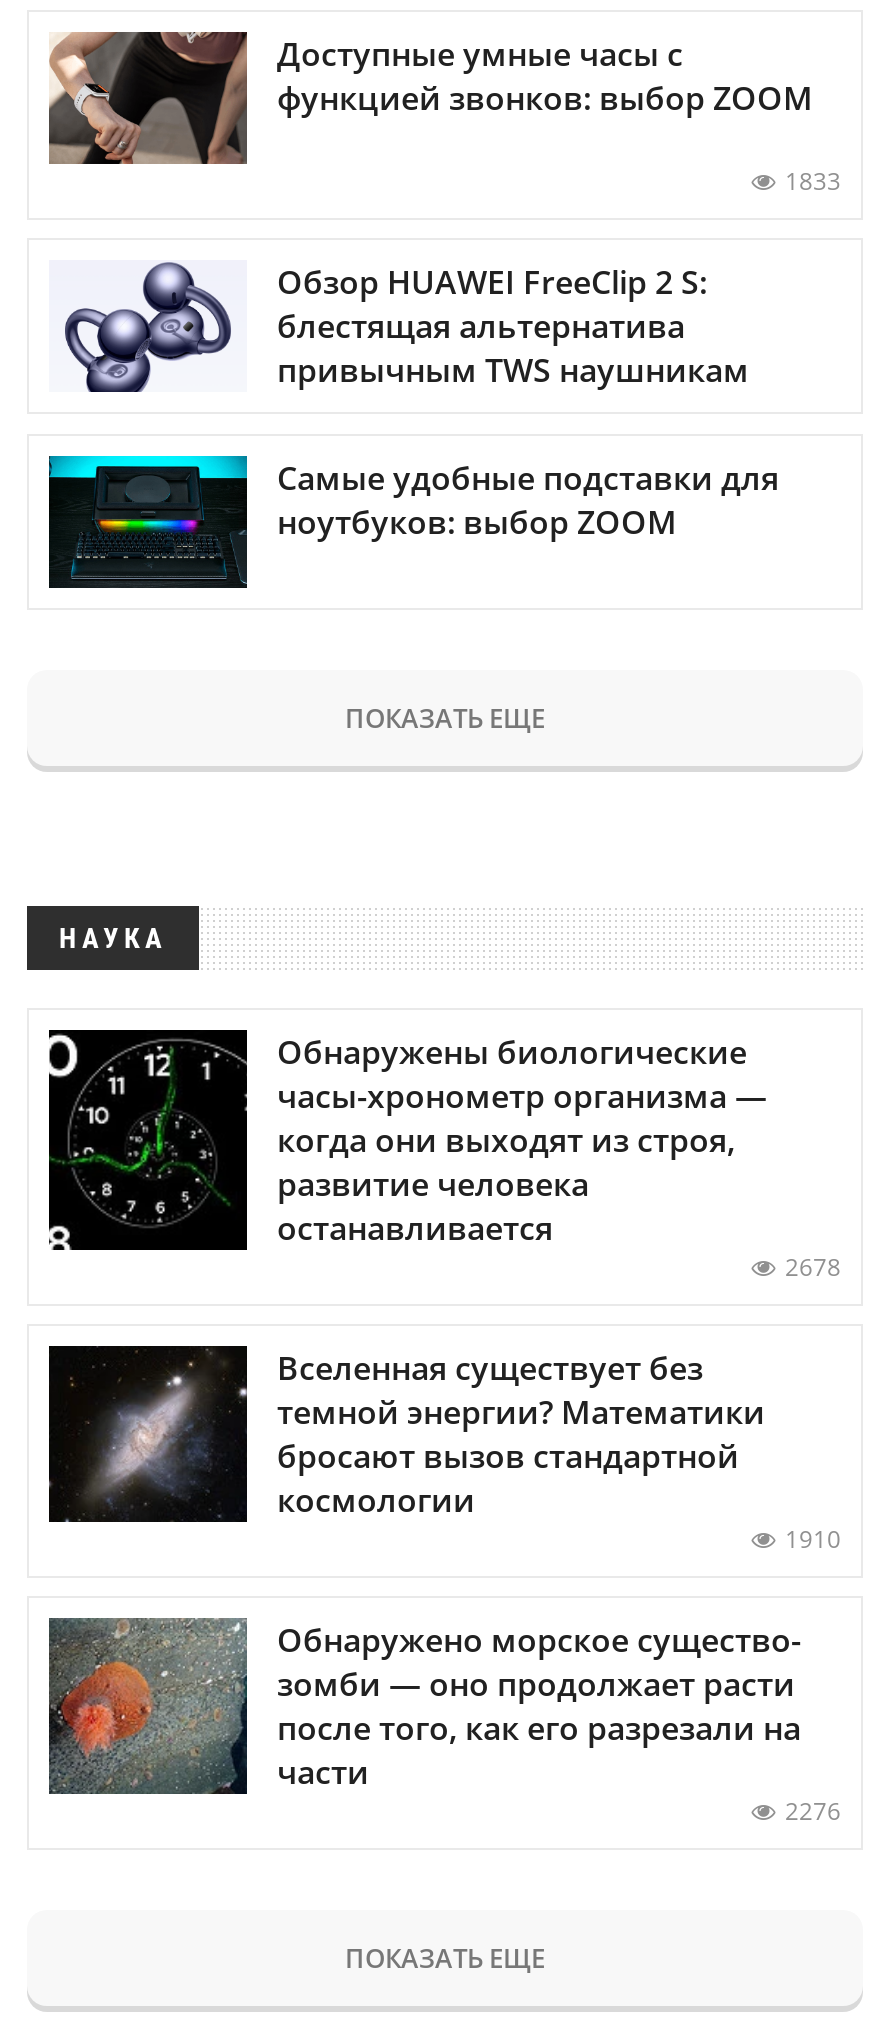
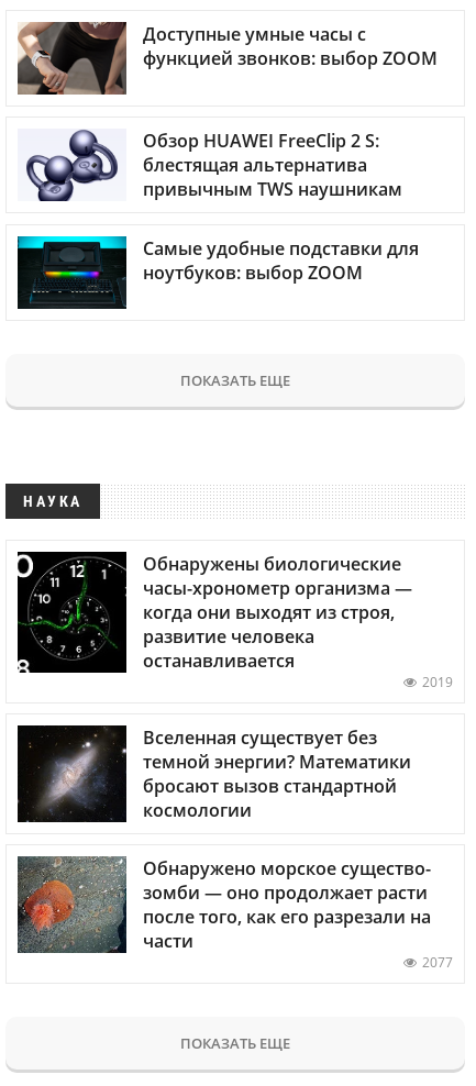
- 1833

- 2678
+ 2019

- 1910

- 2276
+ 2077
